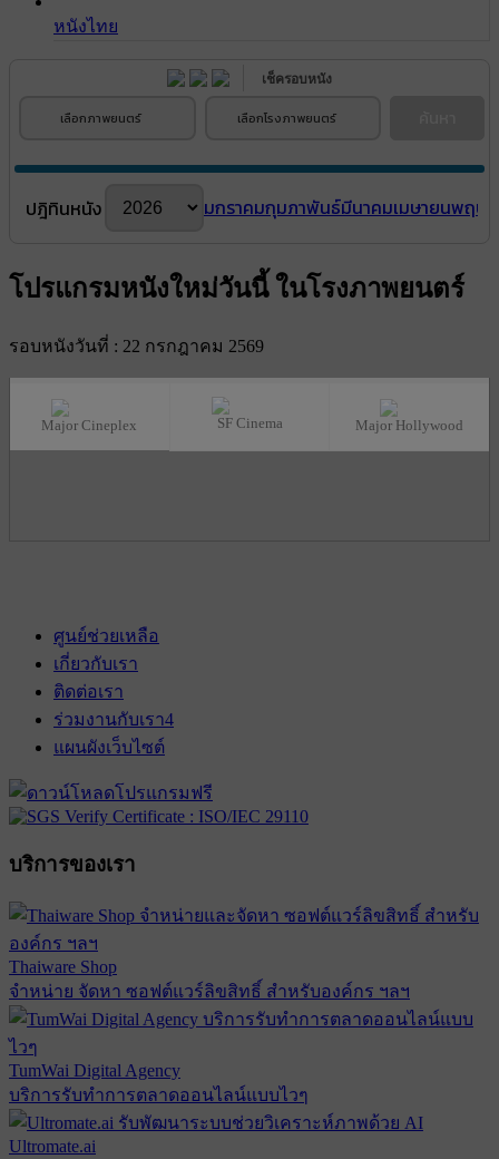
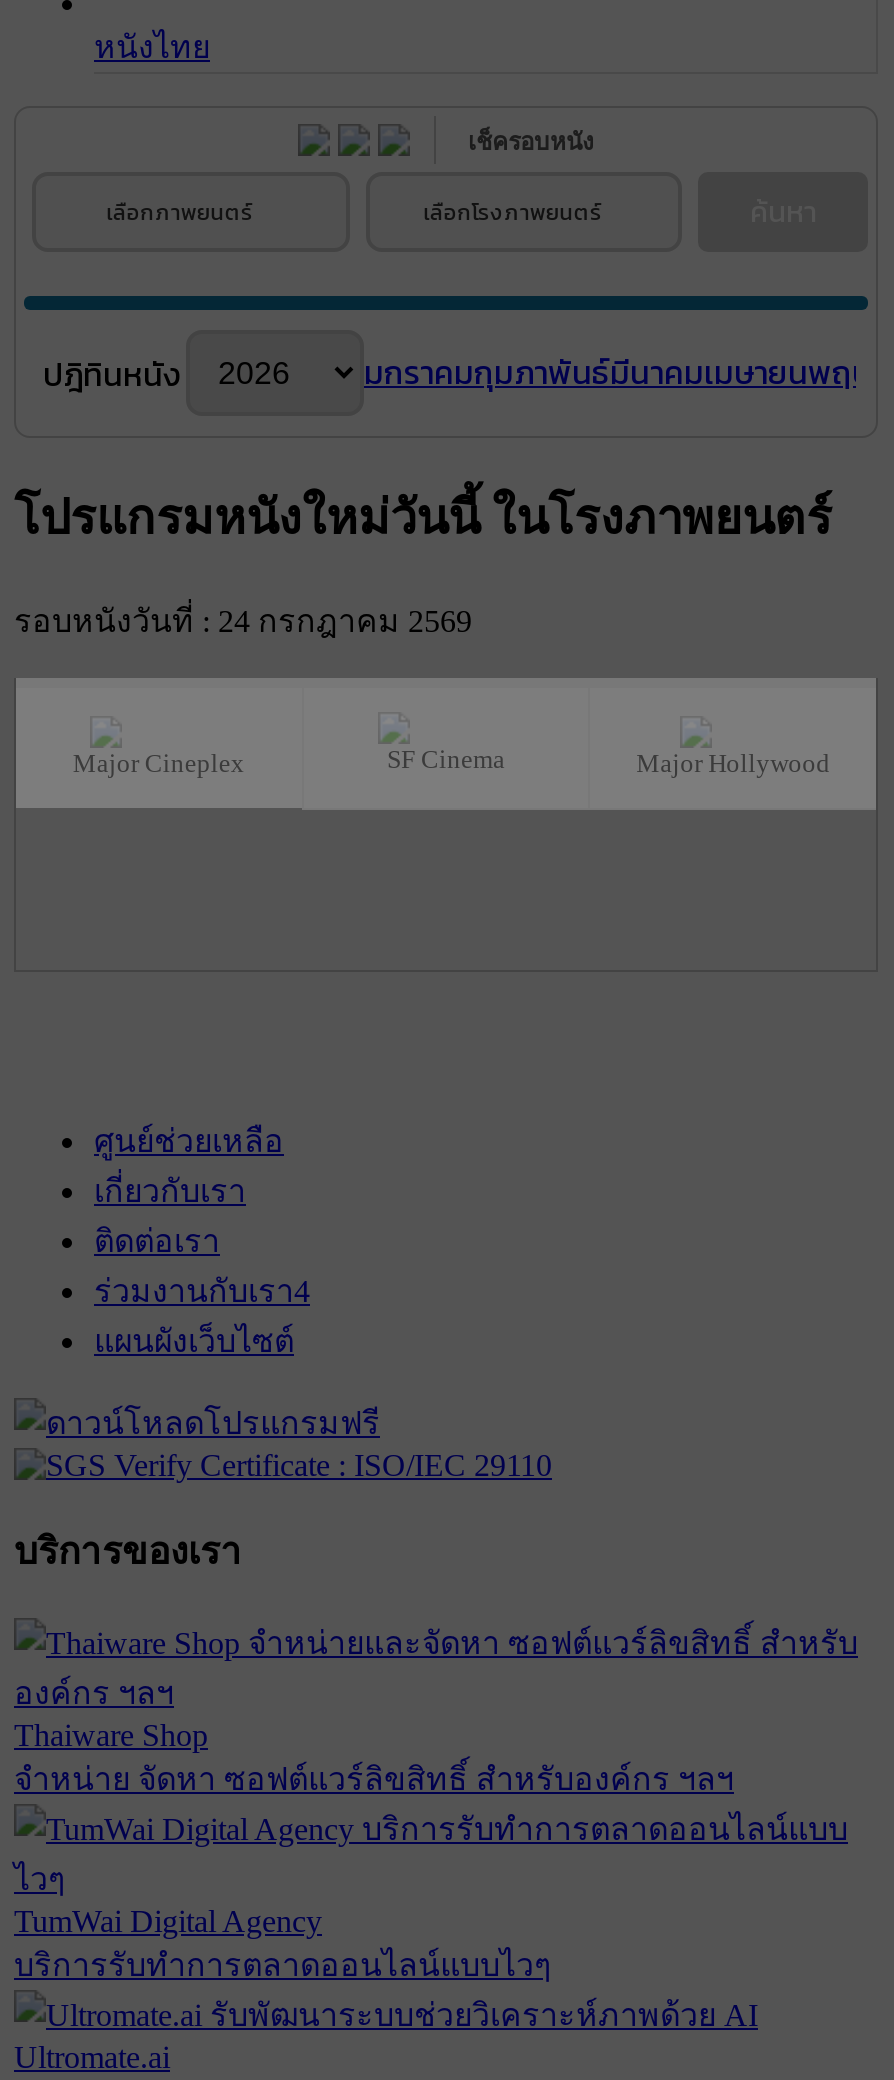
- รอบหนังวันที่ : 22 กรกฎาคม 2569
+ รอบหนังวันที่ : 24 กรกฎาคม 2569
